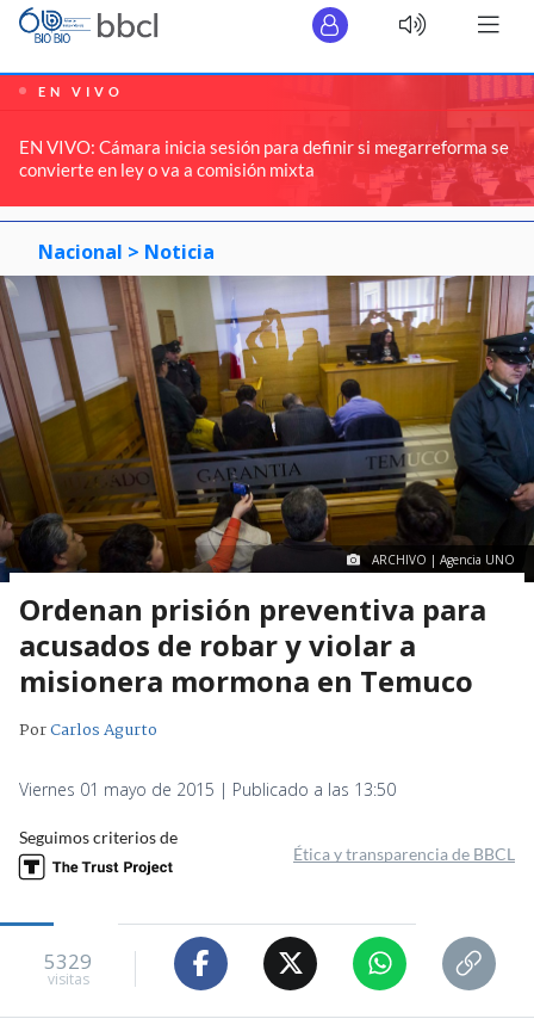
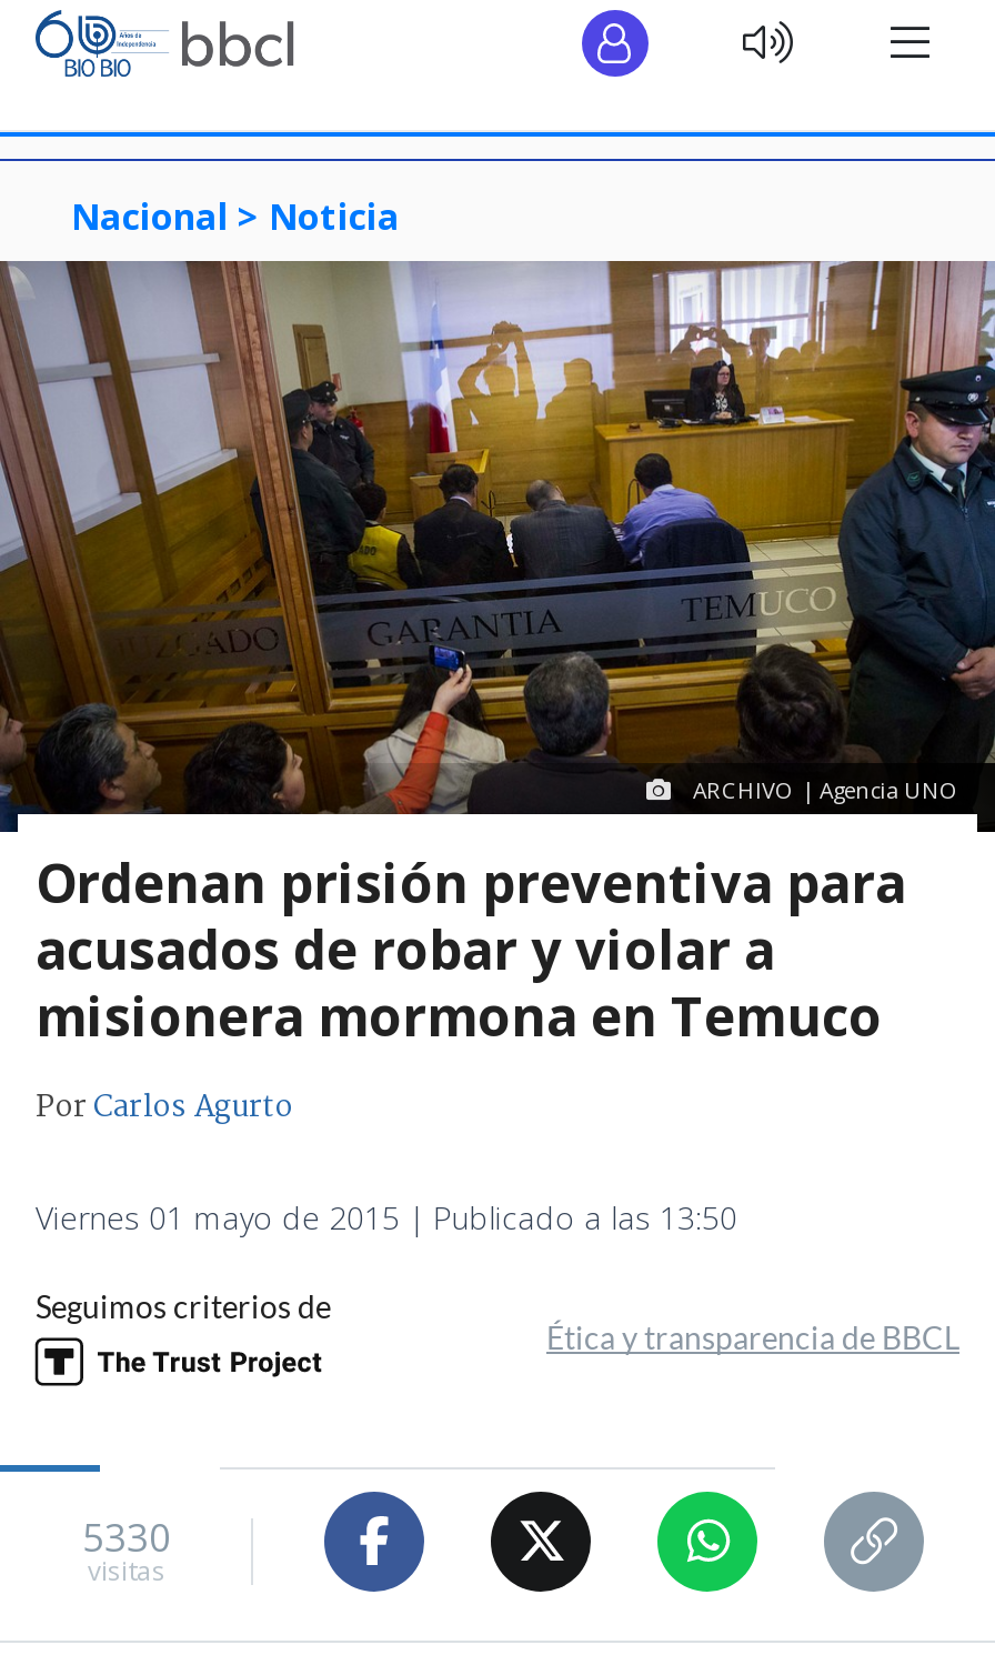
- [image]
- EN VIVO
- EN VIVO: Cámara inicia sesión para definir si megarreforma se
- convierte en ley o va a comisión mixta

- 5329
+ 5330
